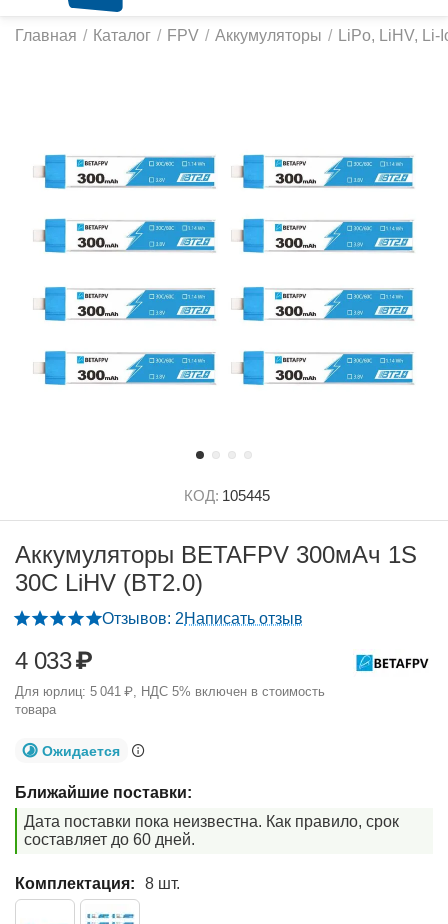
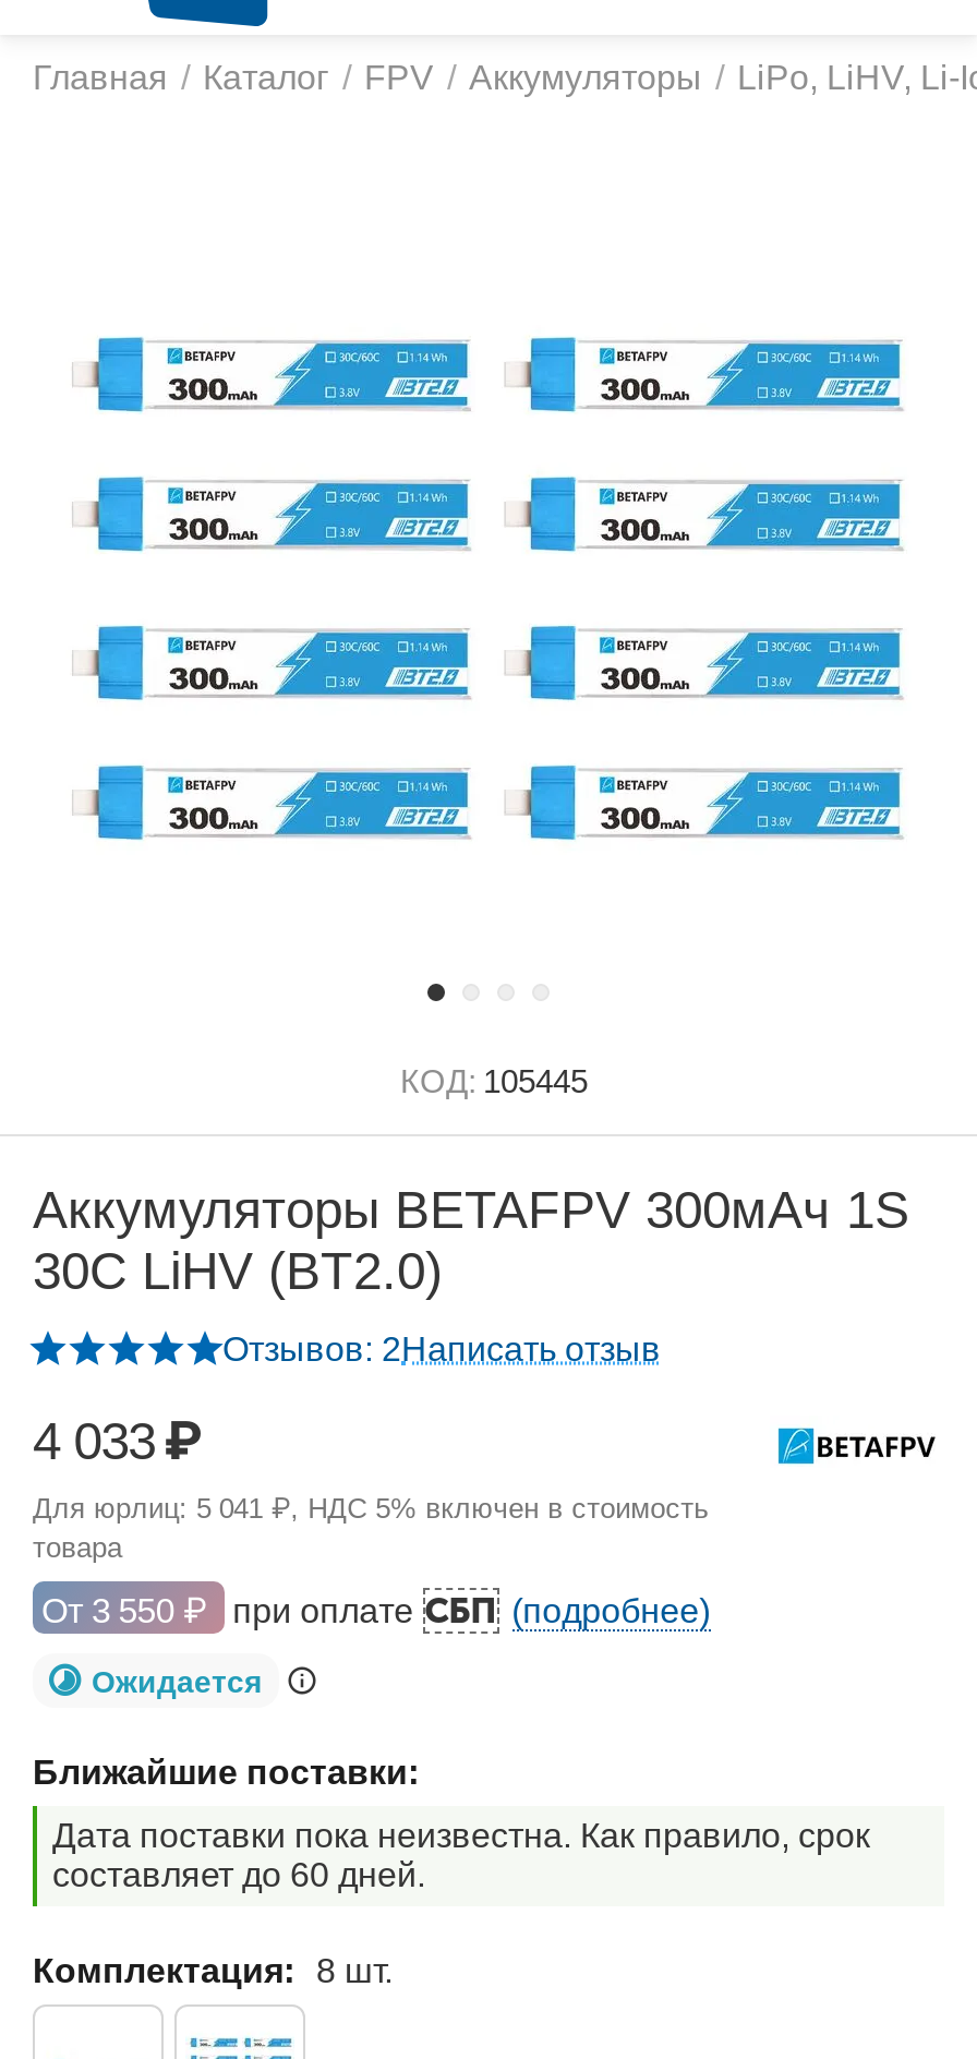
+ От 3 550 ₽
+ при оплате СБП (подробнее)
